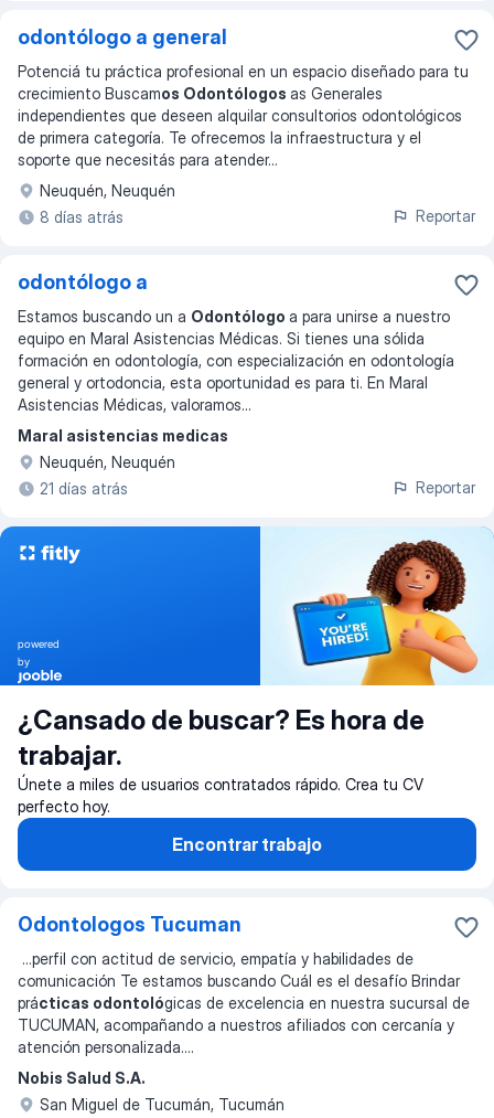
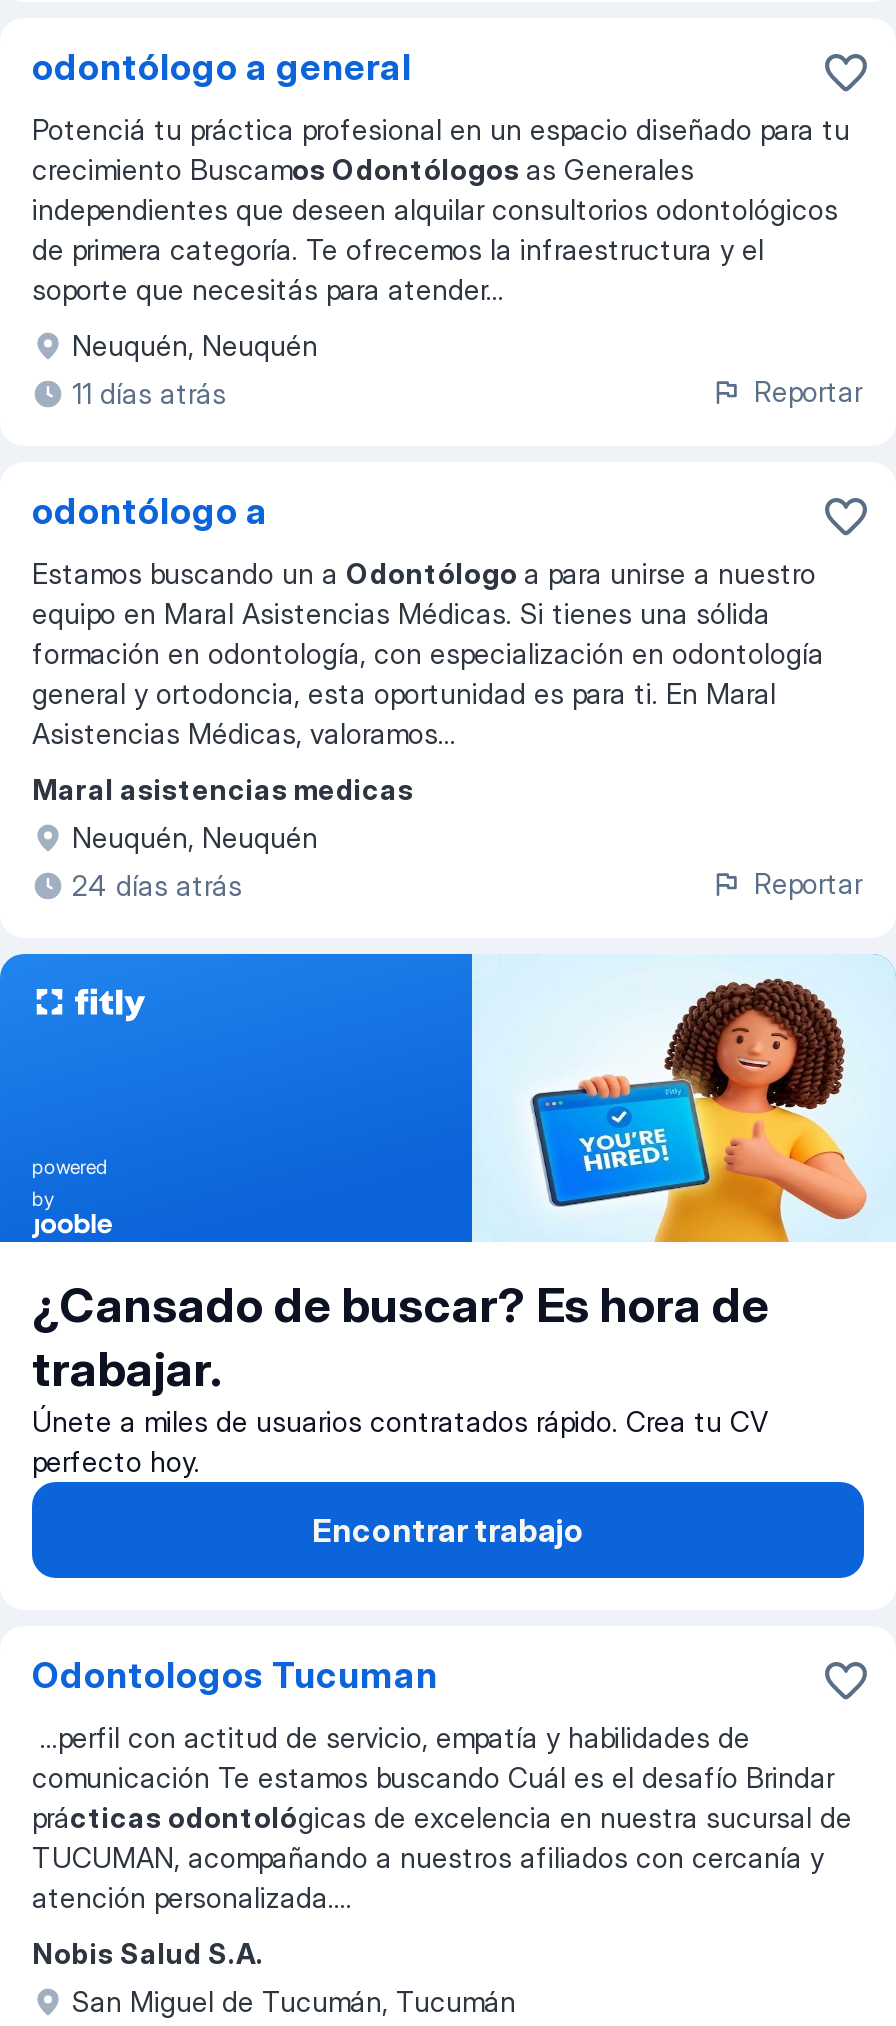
- 8 días atrás
+ 11 días atrás

- 21 días atrás
+ 24 días atrás
